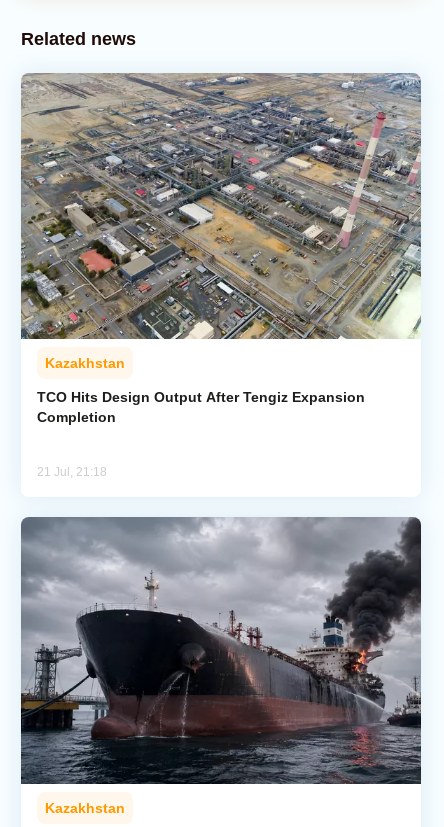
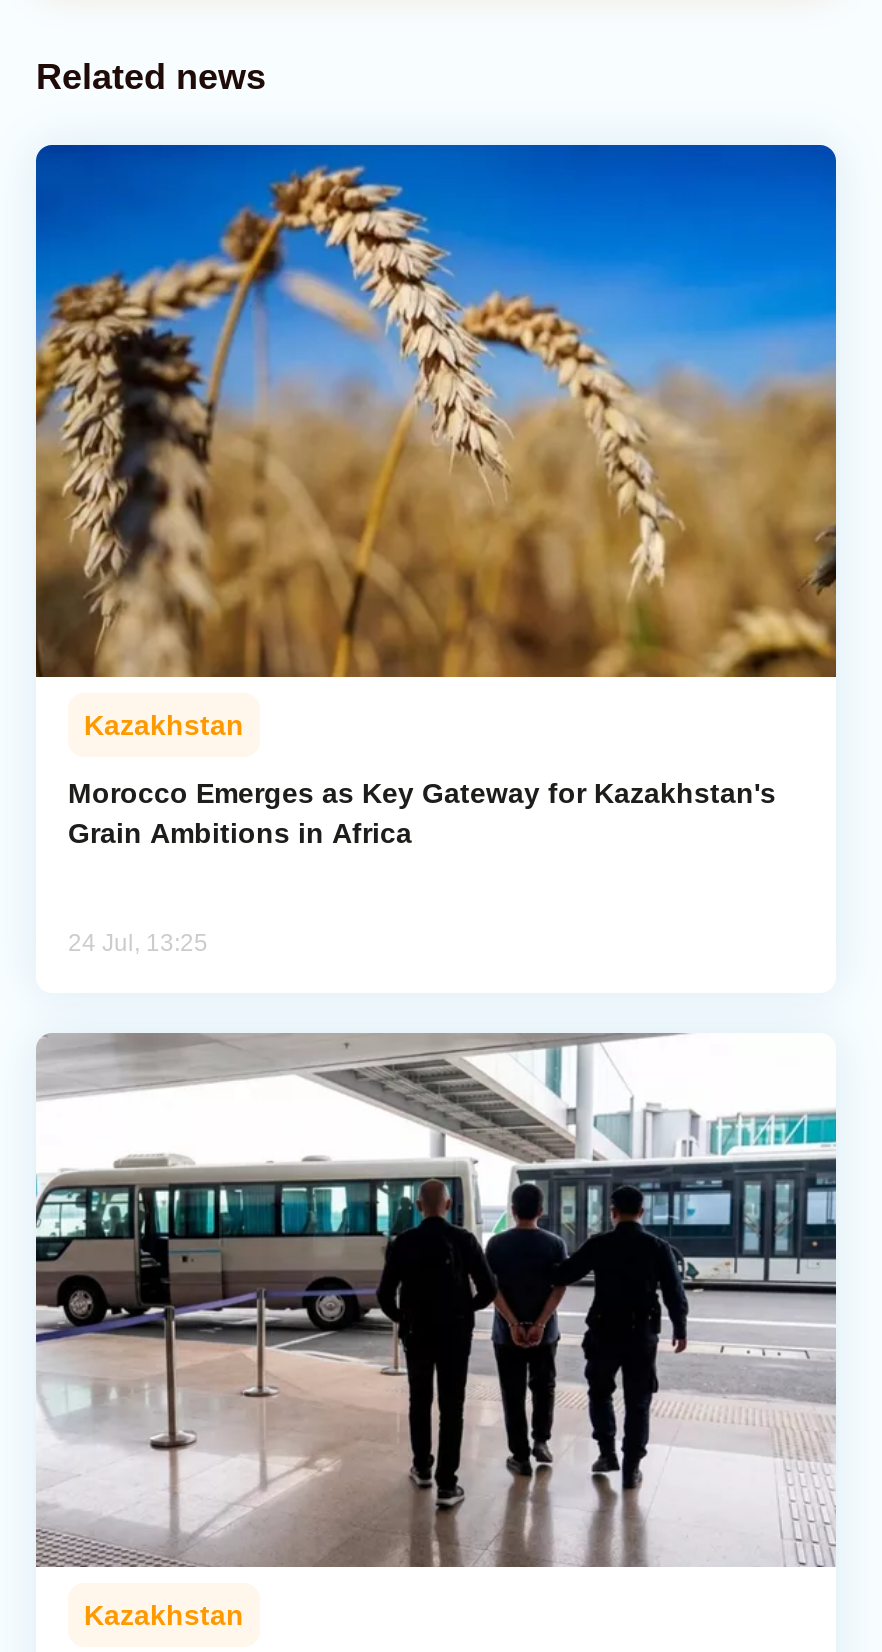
- [image]
+ [image]

- TCO Hits Design Output After Tengiz Expansion
- Completion
+ Morocco Emerges as Key Gateway for Kazakhstan's
+ Grain Ambitions in Africa

- 21 Jul, 21:18
+ 24 Jul, 13:25

- [image]
+ [image]
